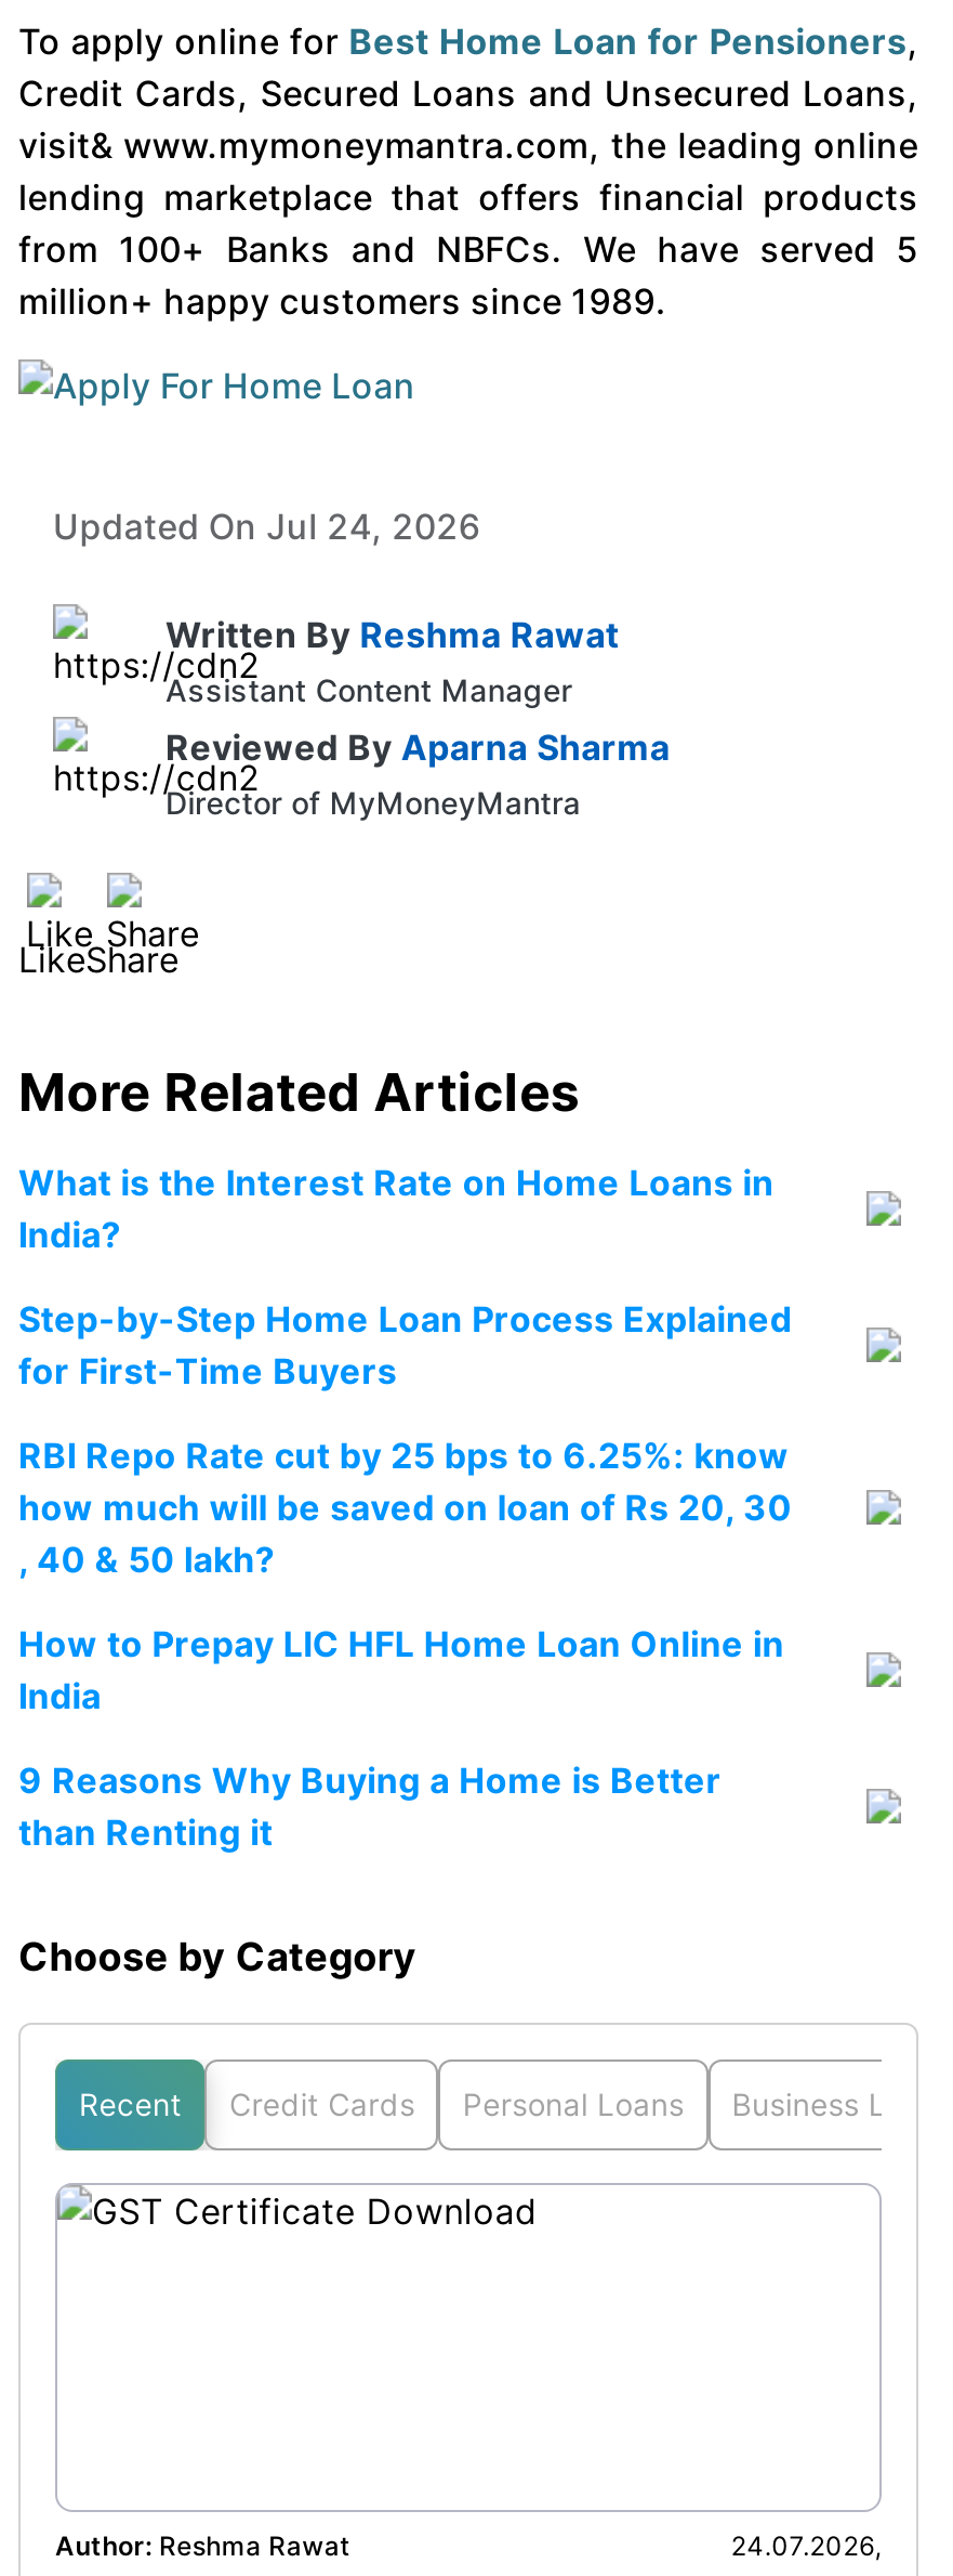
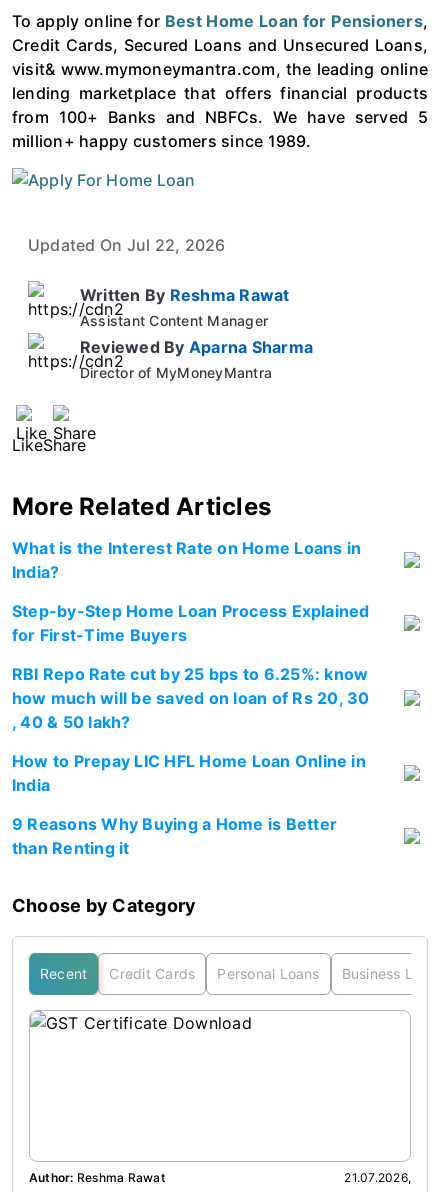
- Updated On Jul 24, 2026
+ Updated On Jul 22, 2026

- 24.07.2026,
+ 21.07.2026,
